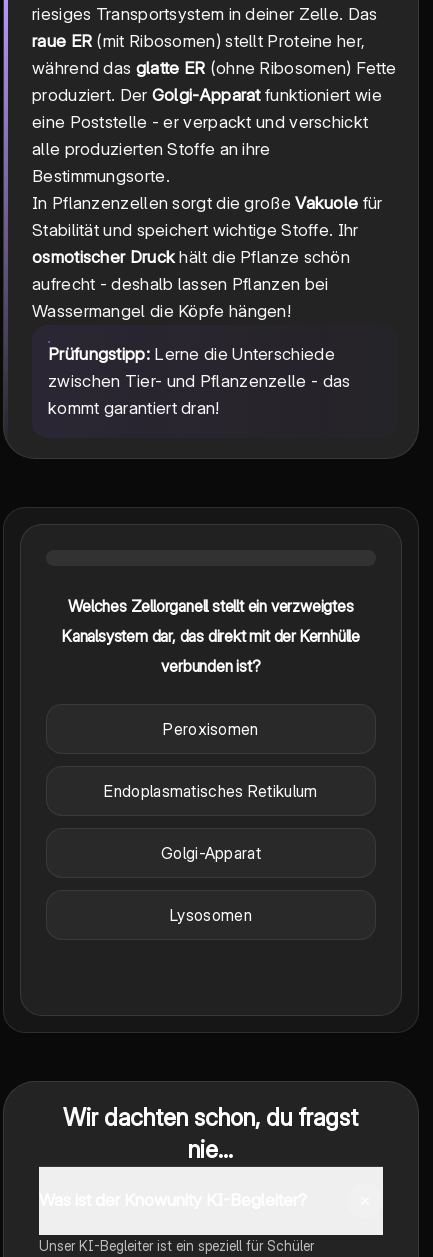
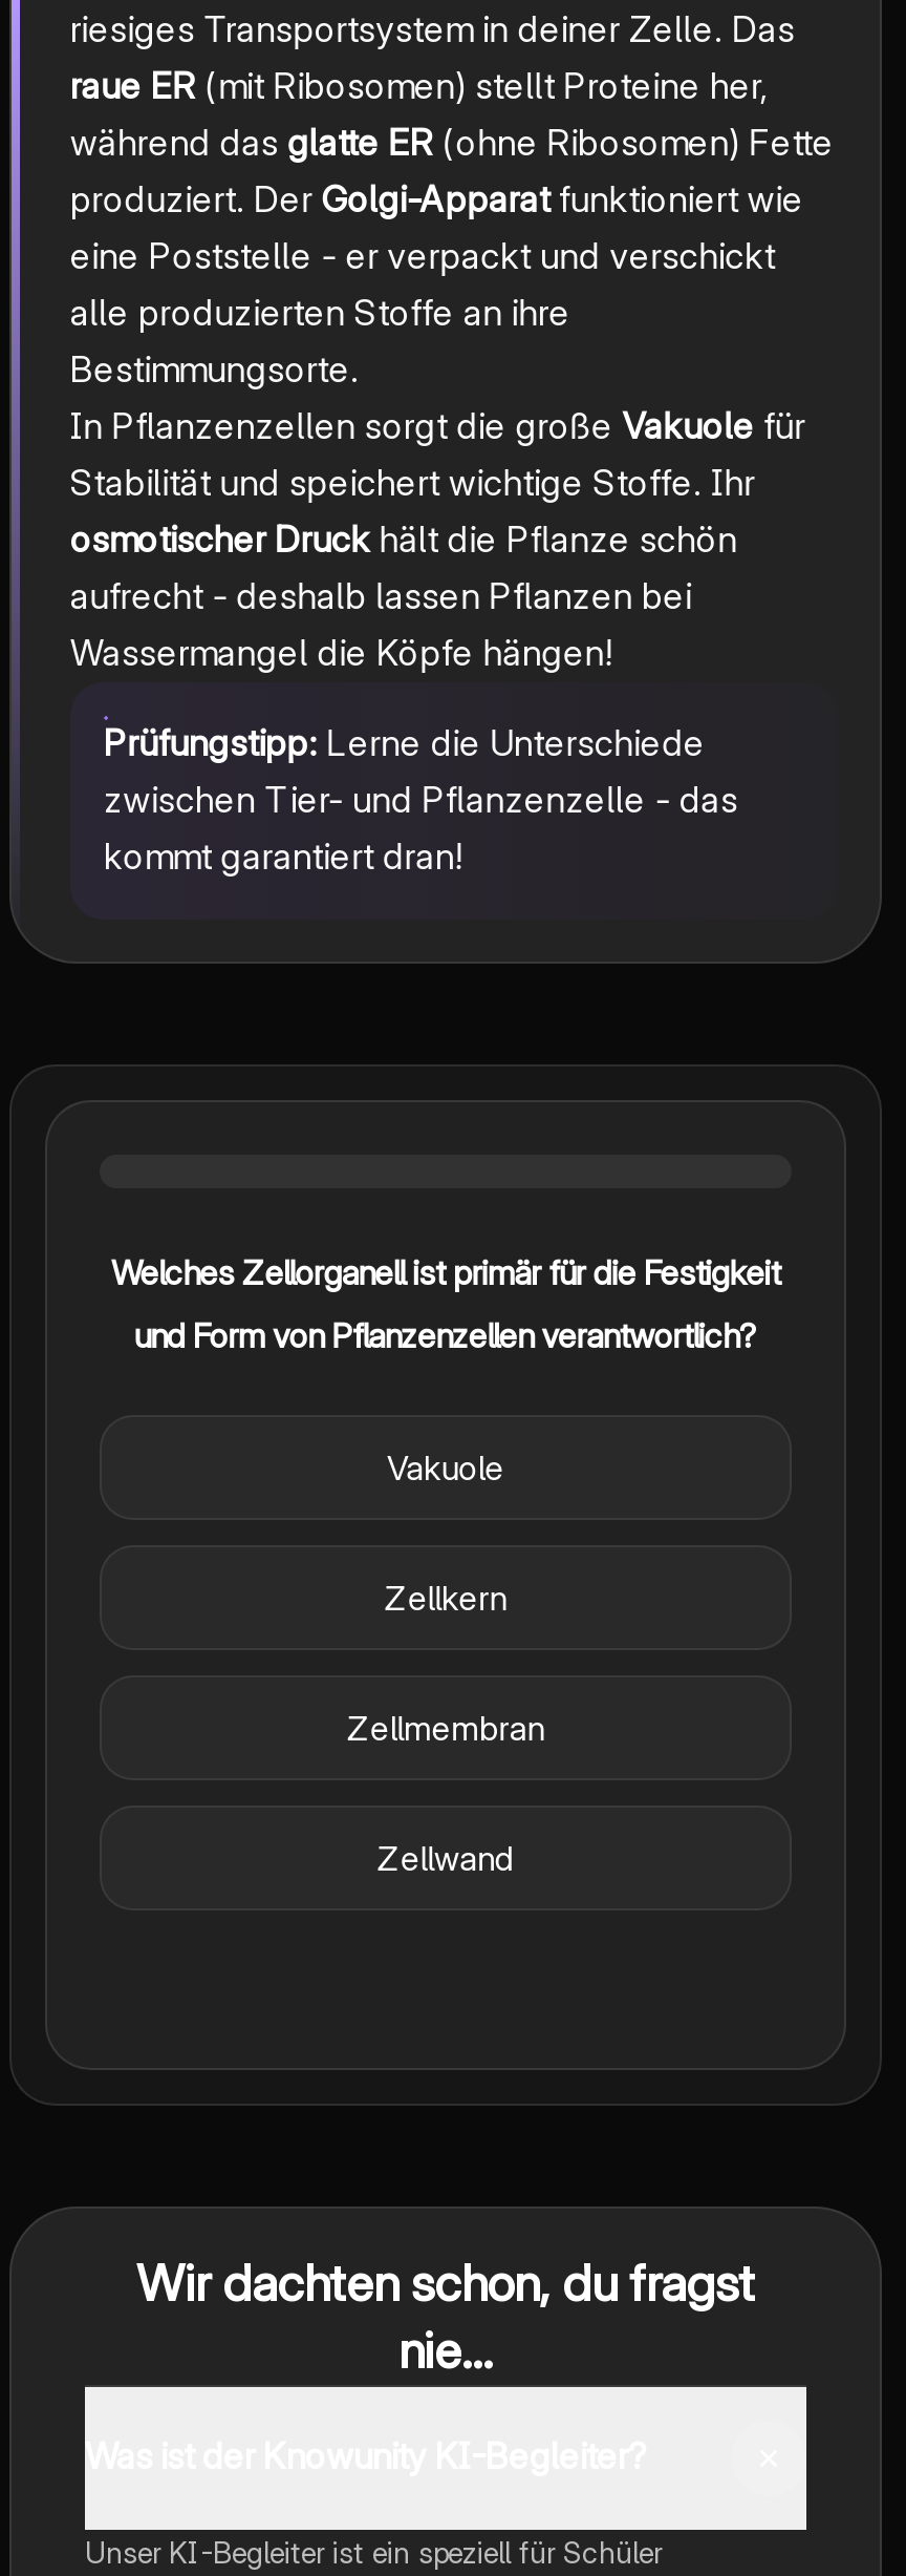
- Welches Zellorganell stellt ein verzweigtes
- Kanalsystem dar, das direkt mit der Kernhülle
- verbunden ist?
- Peroxisomen
- Endoplasmatisches Retikulum
- Golgi-Apparat
- Lysosomen
+ Welches Zellorganell ist primär für die Festigkeit
+ und Form von Pflanzenzellen verantwortlich?
+ Vakuole
+ Zellkern
+ Zellmembran
+ Zellwand
